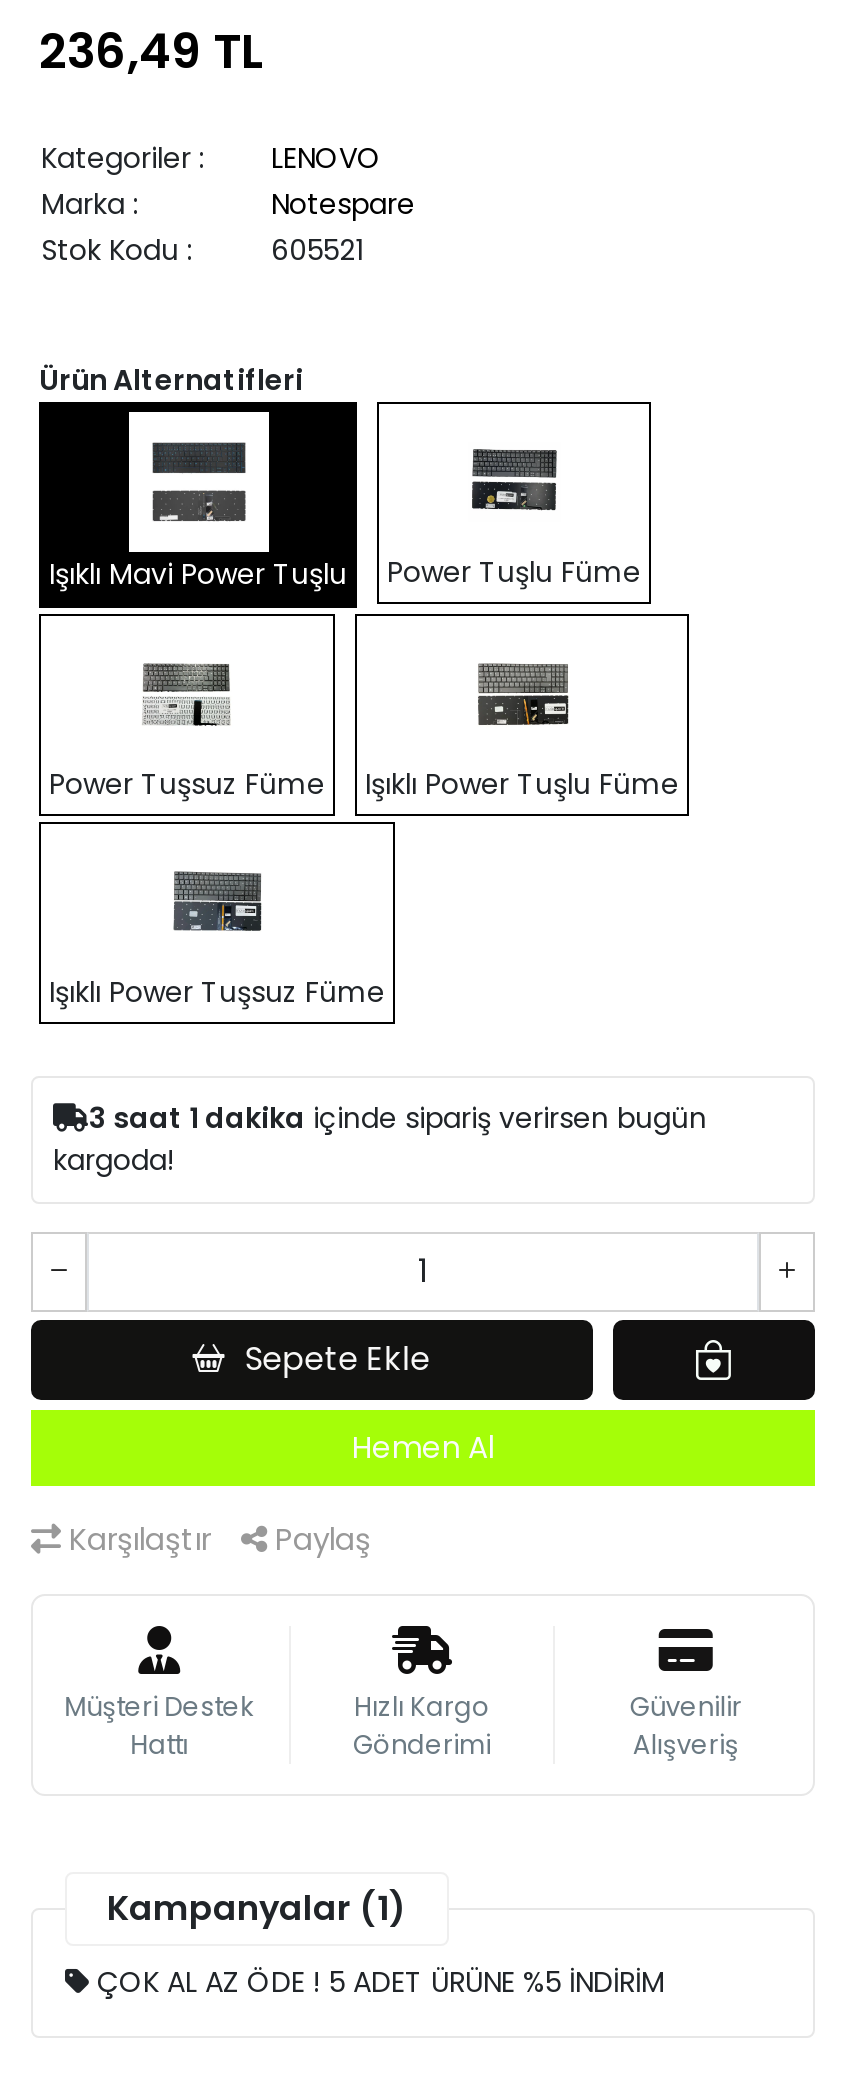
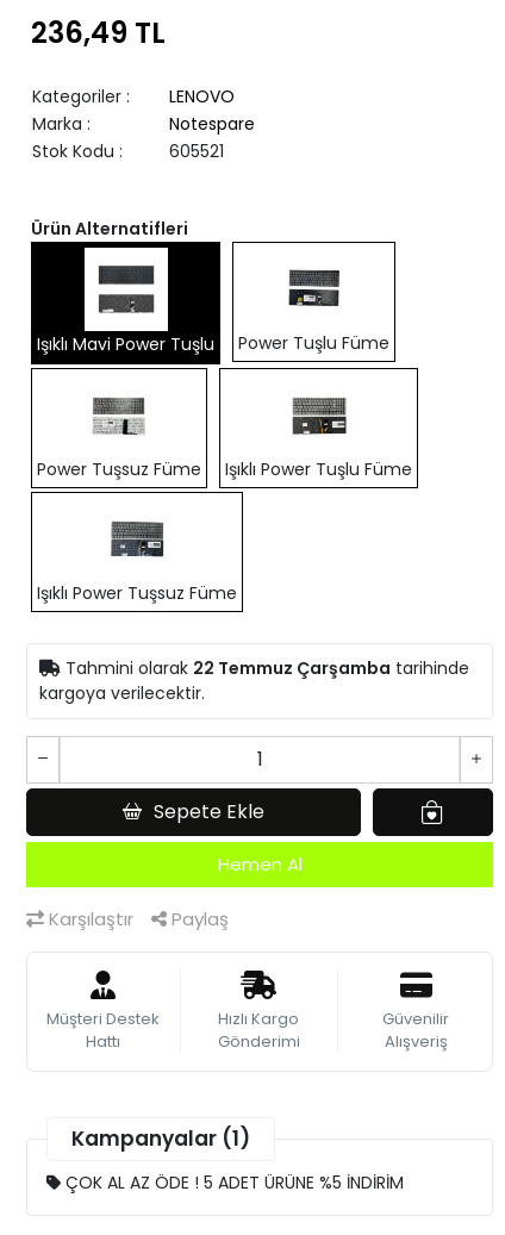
- 3 saat 1 dakika içinde sipariş verirsen bugün
- kargoda!
+ Tahmini olarak 22 Temmuz Çarşamba tarihinde
+ kargoya verilecektir.
